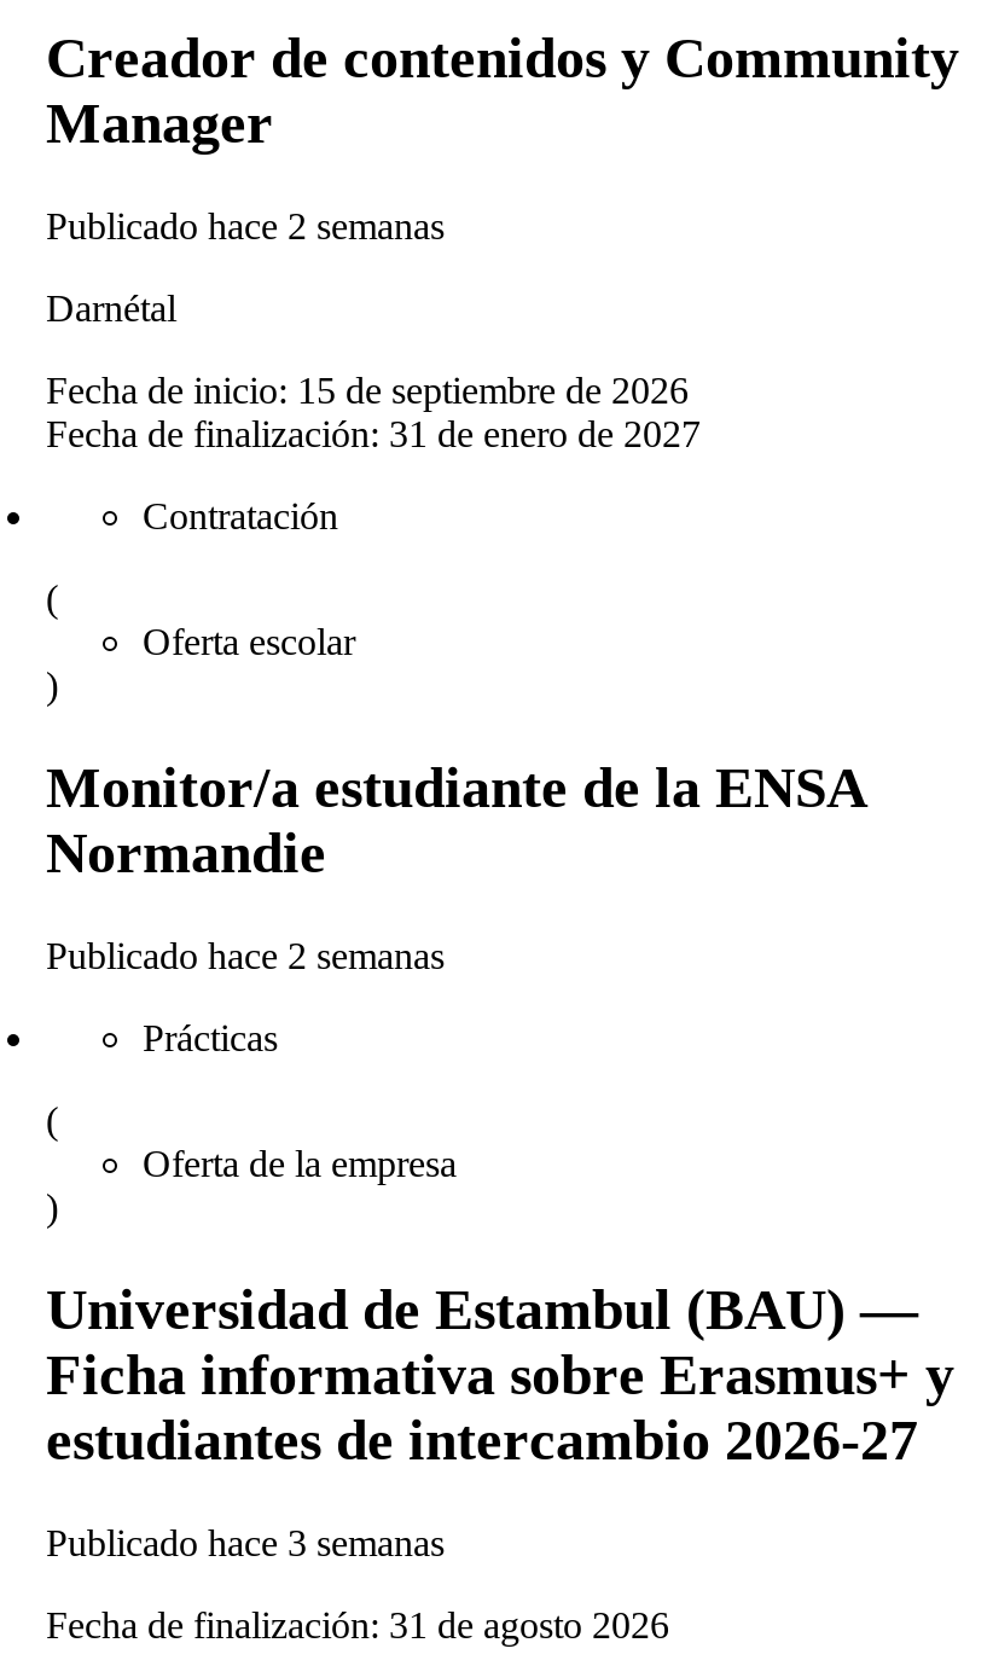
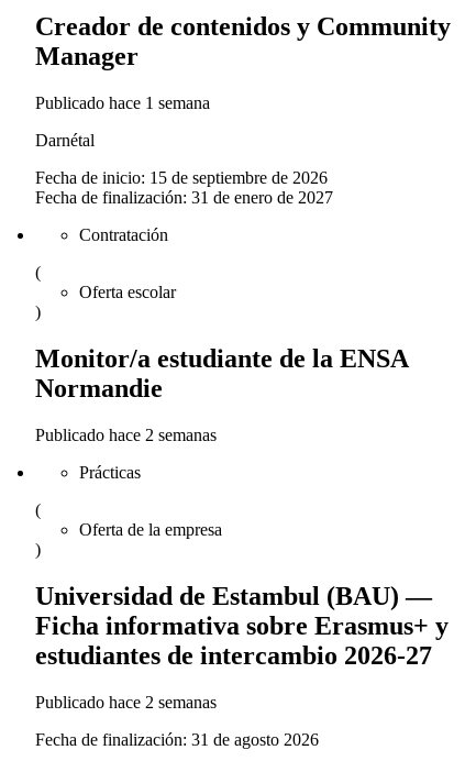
- Publicado hace 2 semanas
+ Publicado hace 1 semana

- Publicado hace 3 semanas
+ Publicado hace 2 semanas
